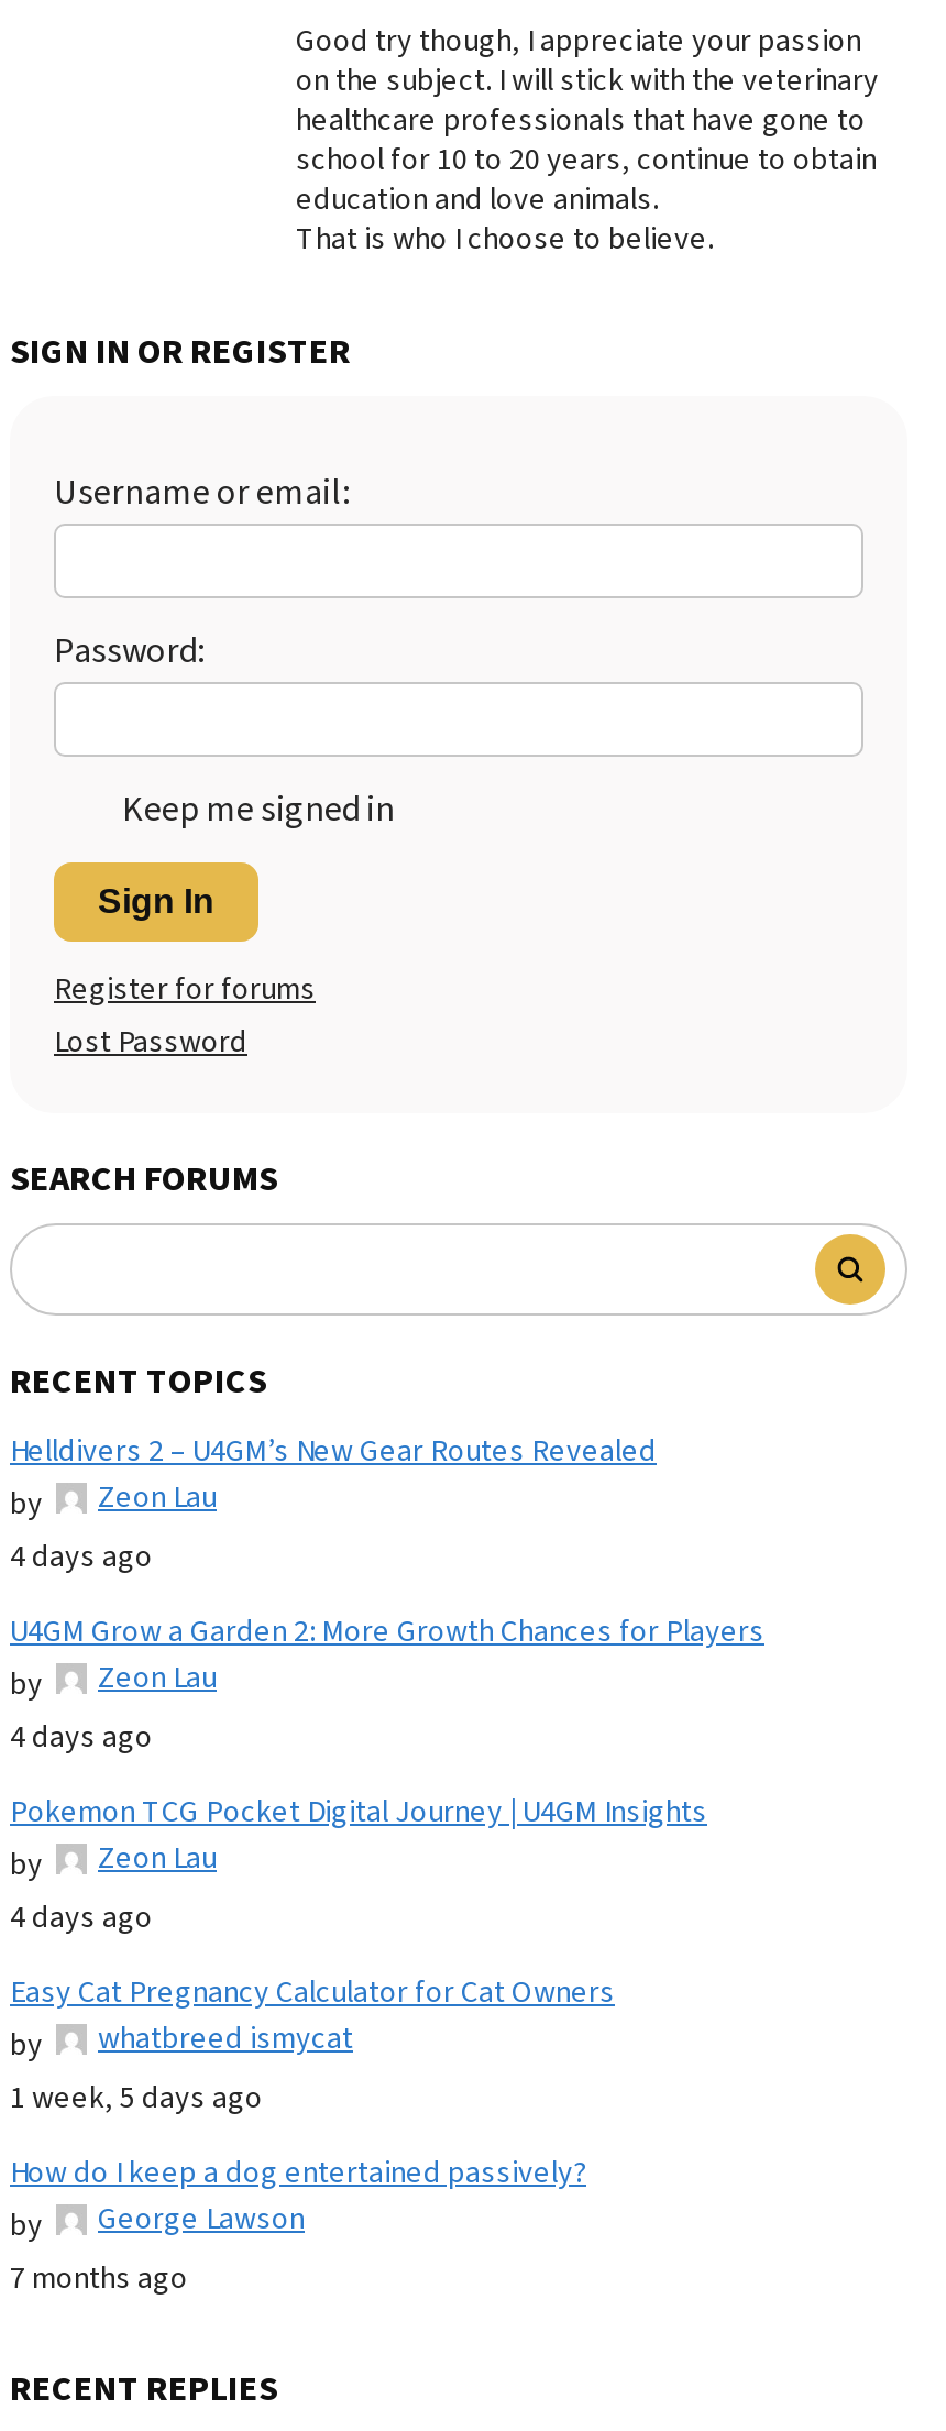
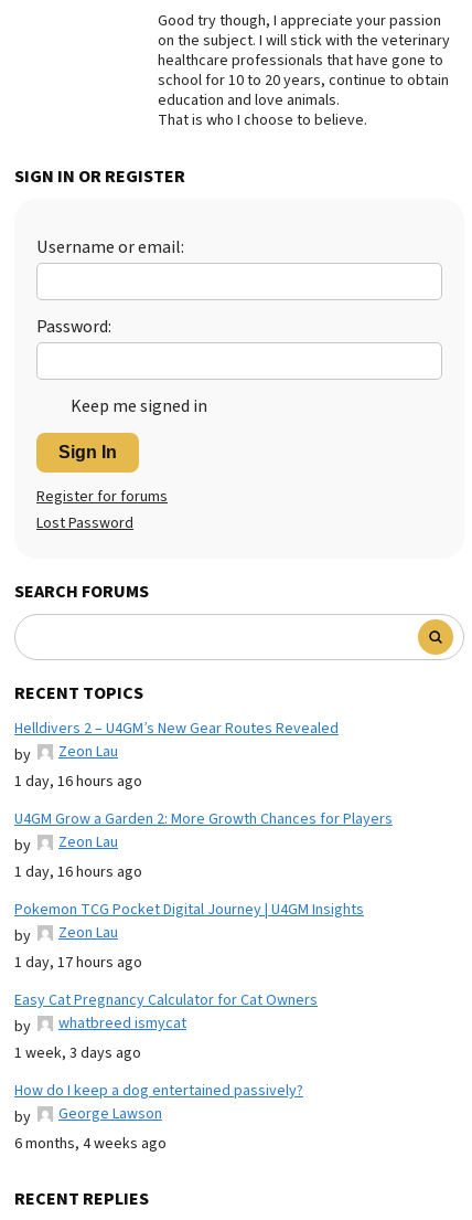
- 4 days ago
+ 1 day, 16 hours ago

- 4 days ago
+ 1 day, 16 hours ago

- 4 days ago
+ 1 day, 17 hours ago

- 1 week, 5 days ago
+ 1 week, 3 days ago

- 7 months ago
+ 6 months, 4 weeks ago
